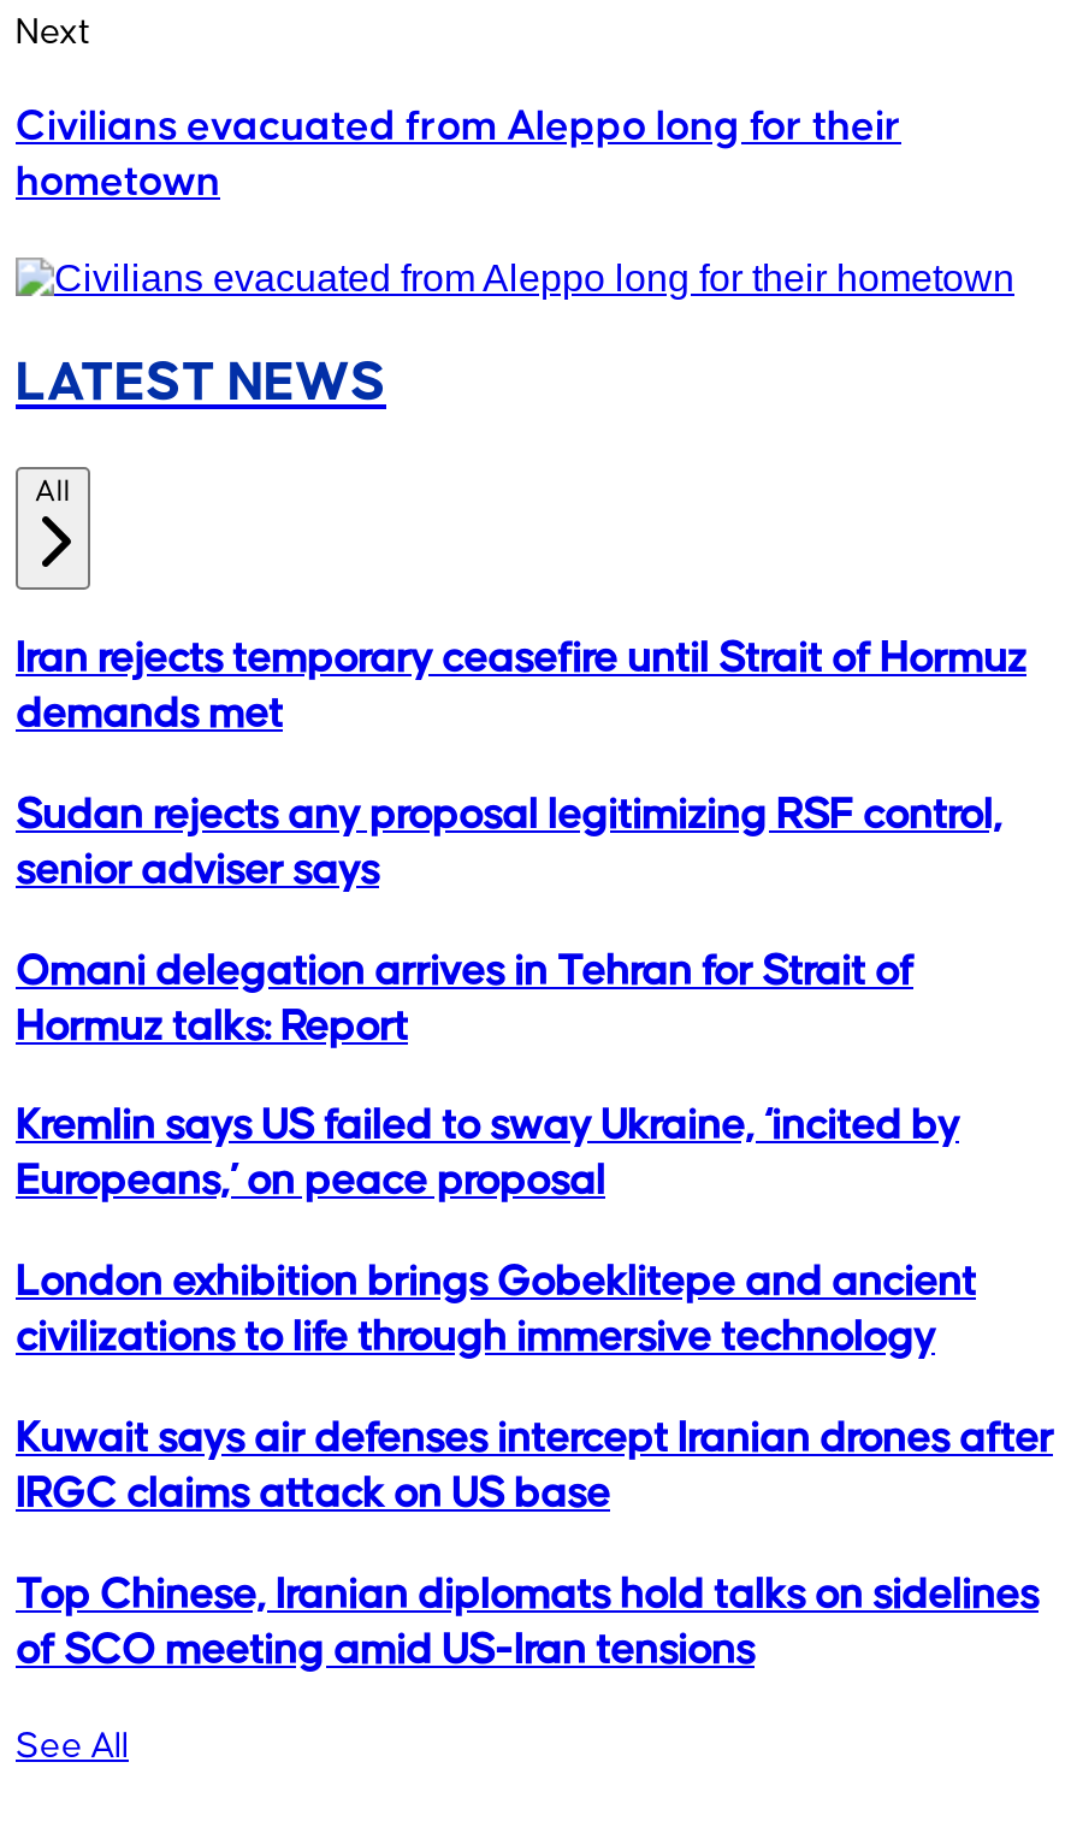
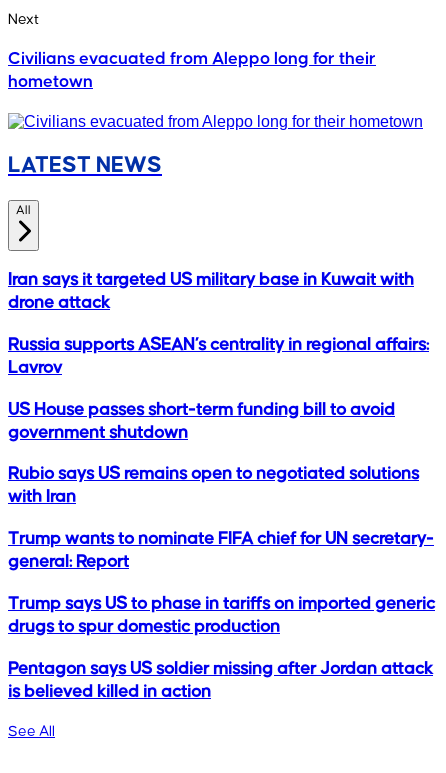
- Iran rejects temporary ceasefire until Strait of Hormuz
- demands met
+ Iran says it targeted US military base in Kuwait with
+ drone attack

- Sudan rejects any proposal legitimizing RSF control,
- senior adviser says
+ Russia supports ASEAN’s centrality in regional affairs:
+ Lavrov

- Omani delegation arrives in Tehran for Strait of
- Hormuz talks: Report
+ US House passes short-term funding bill to avoid
+ government shutdown

- Kremlin says US failed to sway Ukraine, ‘incited by
- Europeans,’ on peace proposal
+ Rubio says US remains open to negotiated solutions
+ with Iran

- London exhibition brings Gobeklitepe and ancient
- civilizations to life through immersive technology
+ Trump wants to nominate FIFA chief for UN secretary-
+ general: Report

- Kuwait says air defenses intercept Iranian drones after
- IRGC claims attack on US base
+ Trump says US to phase in tariffs on imported generic
+ drugs to spur domestic production

- Top Chinese, Iranian diplomats hold talks on sidelines
- of SCO meeting amid US-Iran tensions
+ Pentagon says US soldier missing after Jordan attack
+ is believed killed in action
